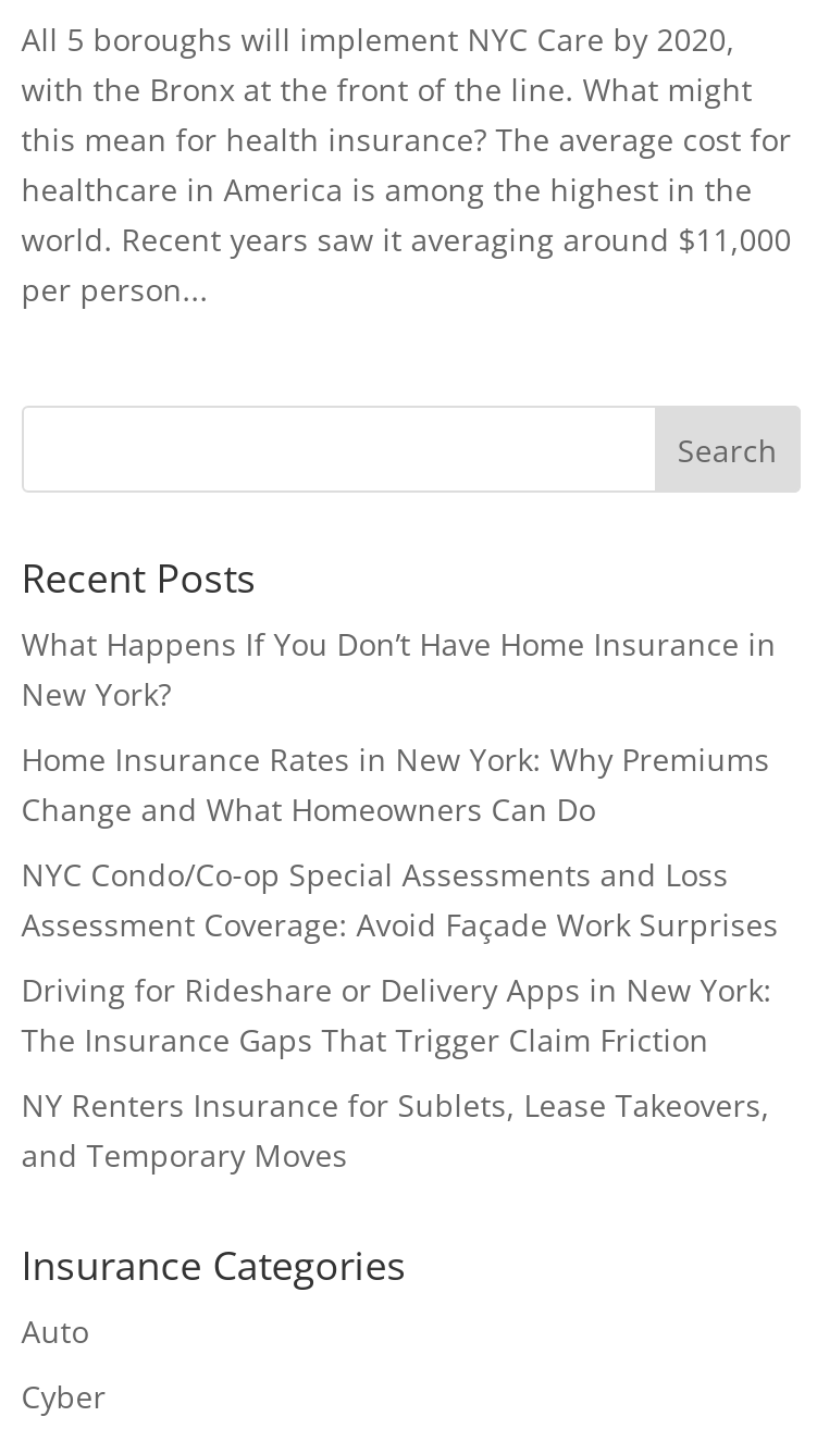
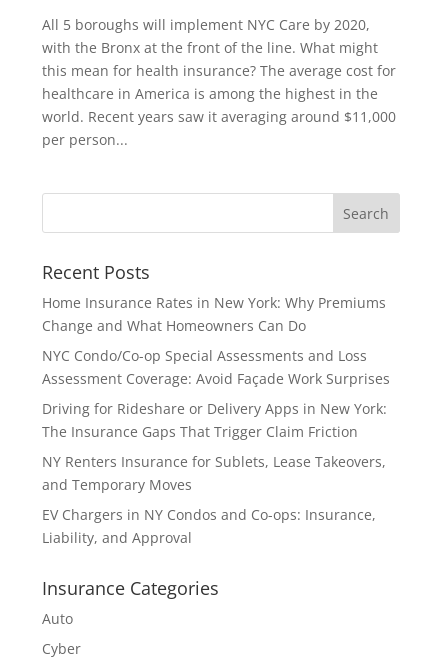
- What Happens If You Don’t Have Home Insurance in
- New York?

moved up: Home Insurance Rates in New York: Why Premiums | Change and What Homeowners Can Do | NYC Condo/Co-op Special Assessments and Loss | Assessment Coverage: Avoid Façade Work Surprises | Driving for Rideshare or Delivery Apps in New York: | The Insurance Gaps That Trigger Claim Friction | NY Renters Insurance for Sublets, Lease Takeovers, | and Temporary Moves

+ EV Chargers in NY Condos and Co-ops: Insurance,
+ Liability, and Approval
